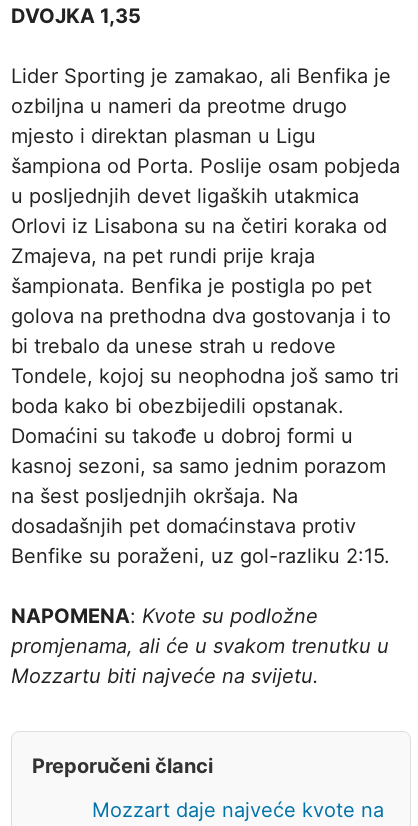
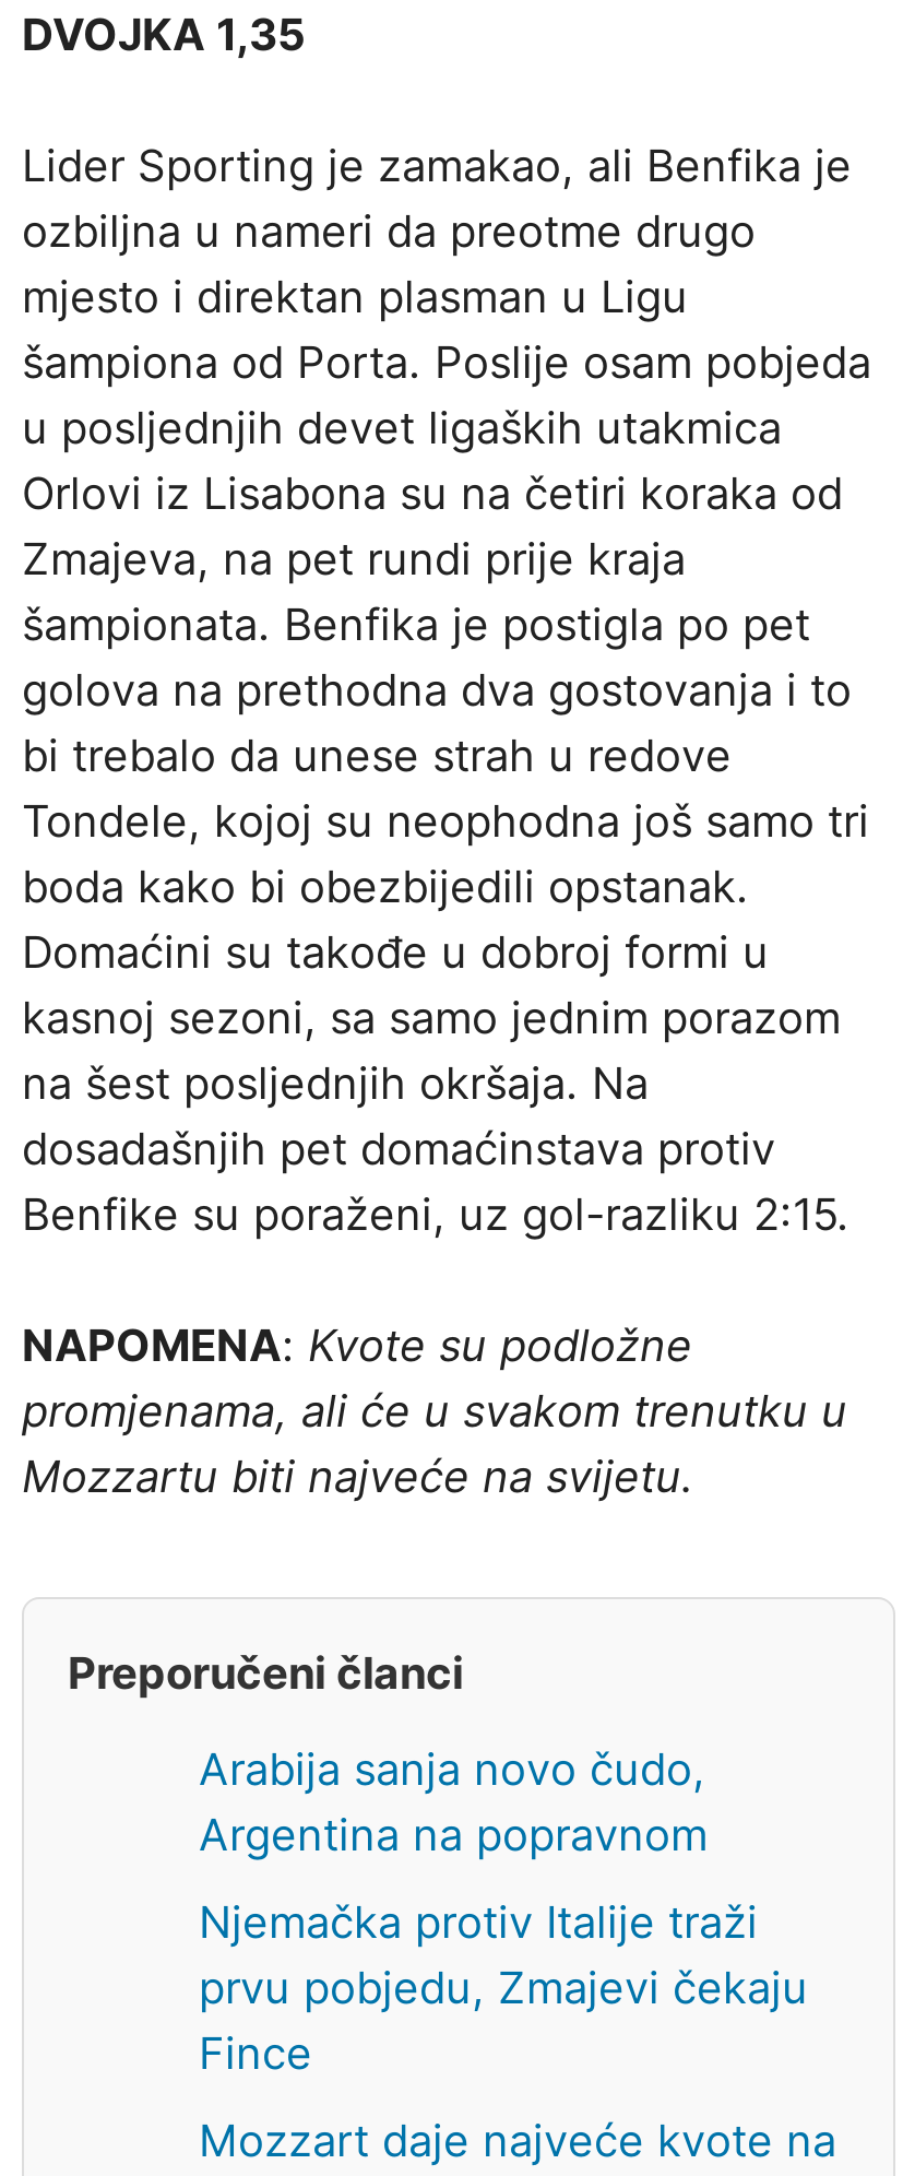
+ Arabija sanja novo čudo,
+ Argentina na popravnom
+ Njemačka protiv Italije traži
+ prvu pobjedu, Zmajevi čekaju
+ Fince
